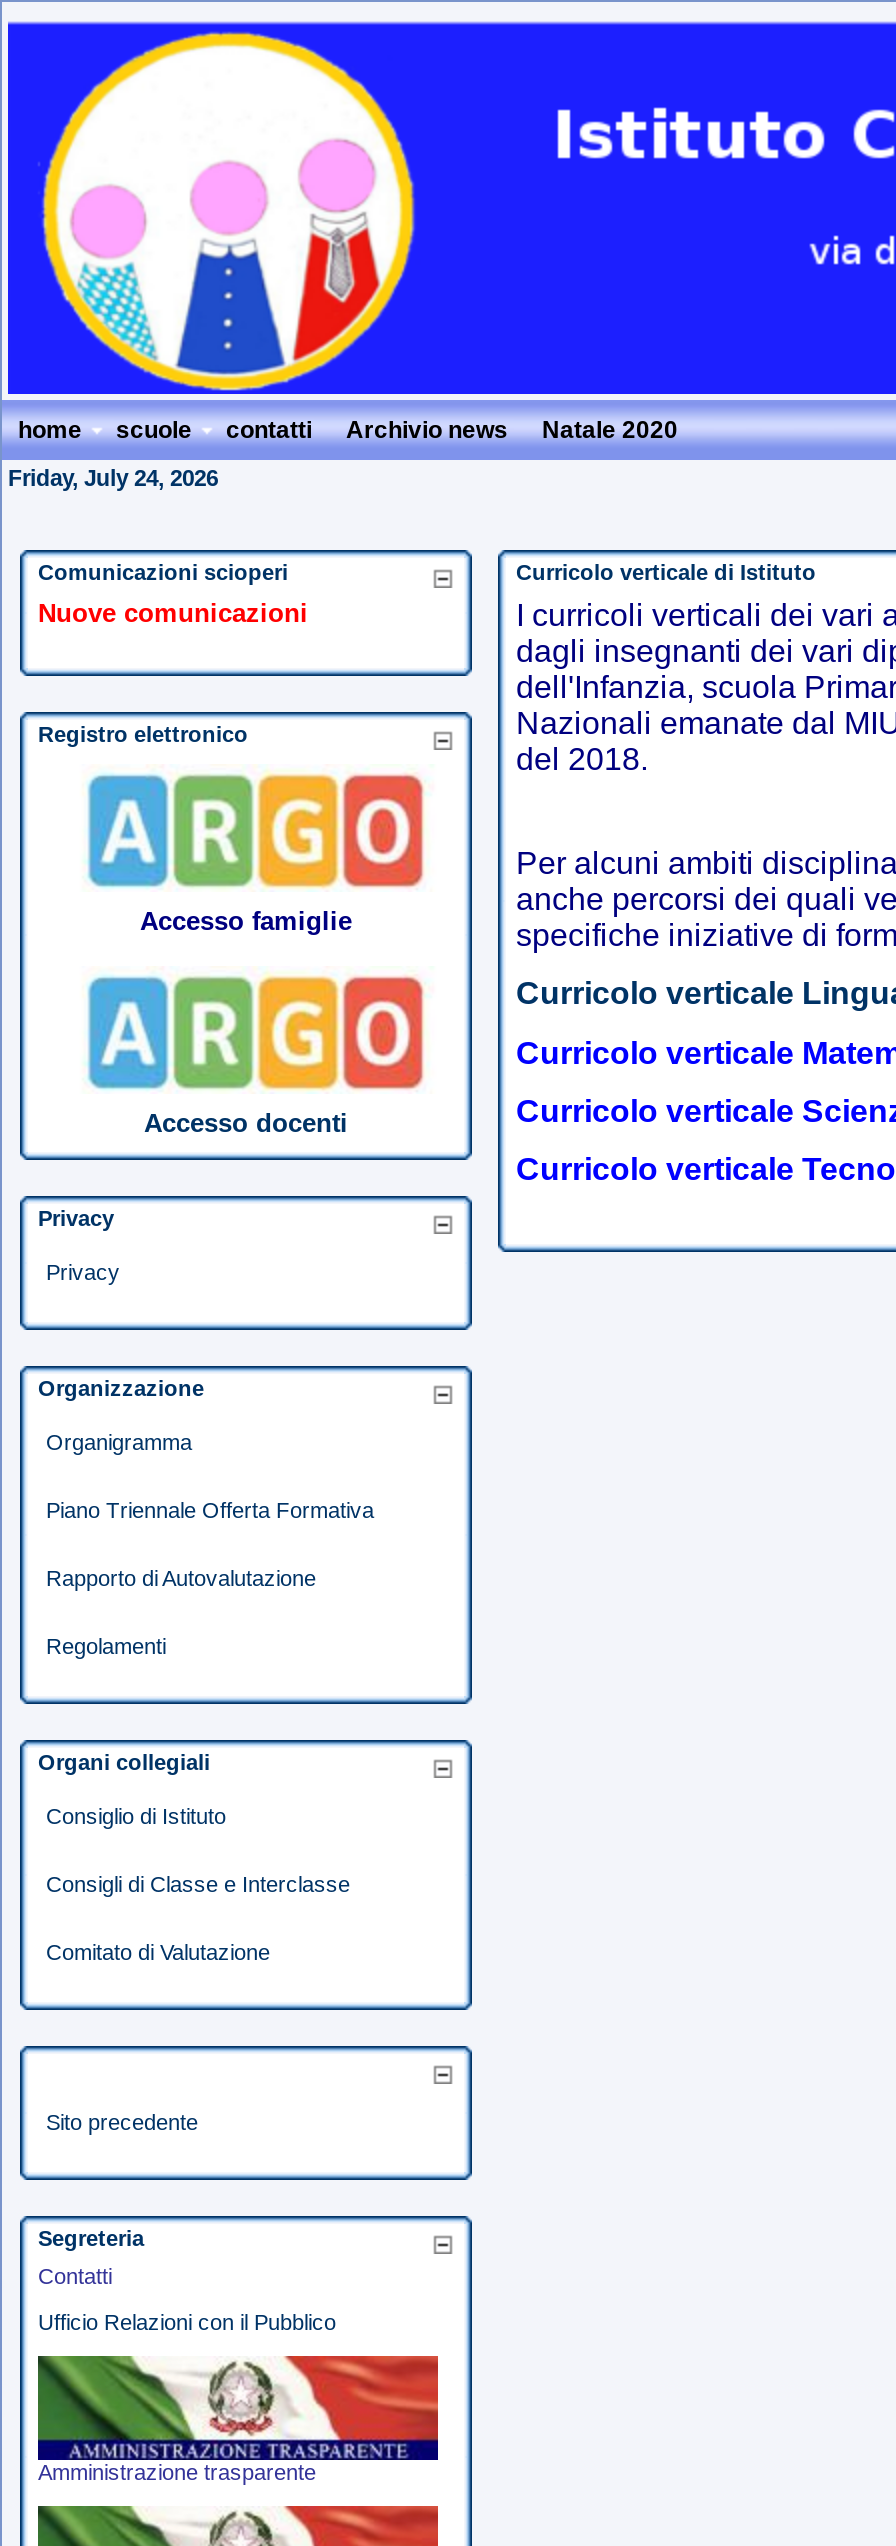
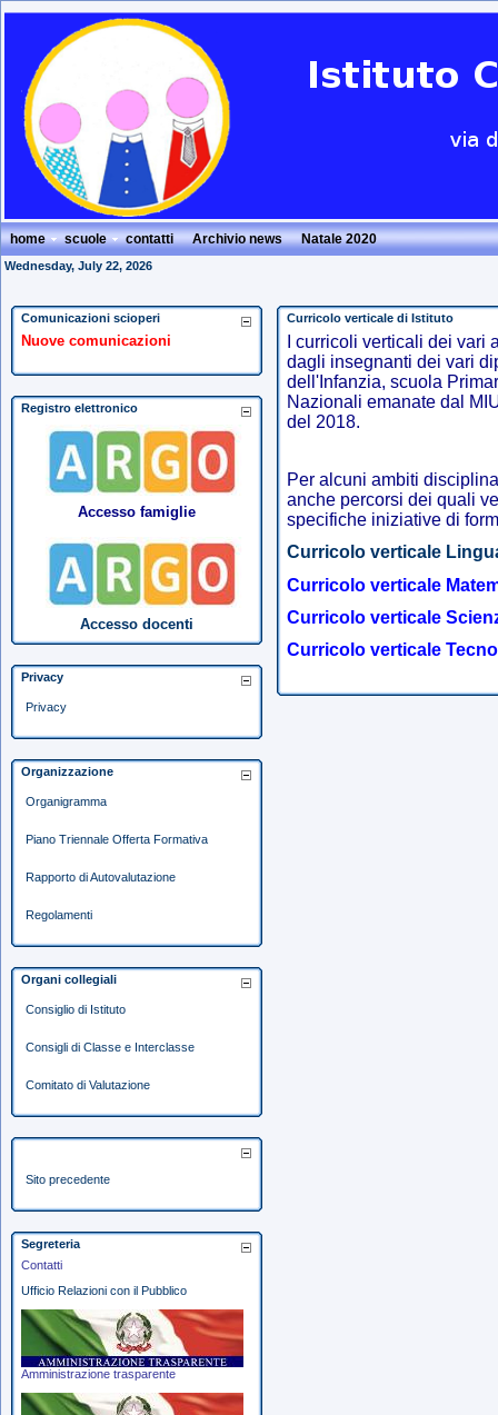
- Friday, July 24, 2026
+ Wednesday, July 22, 2026
